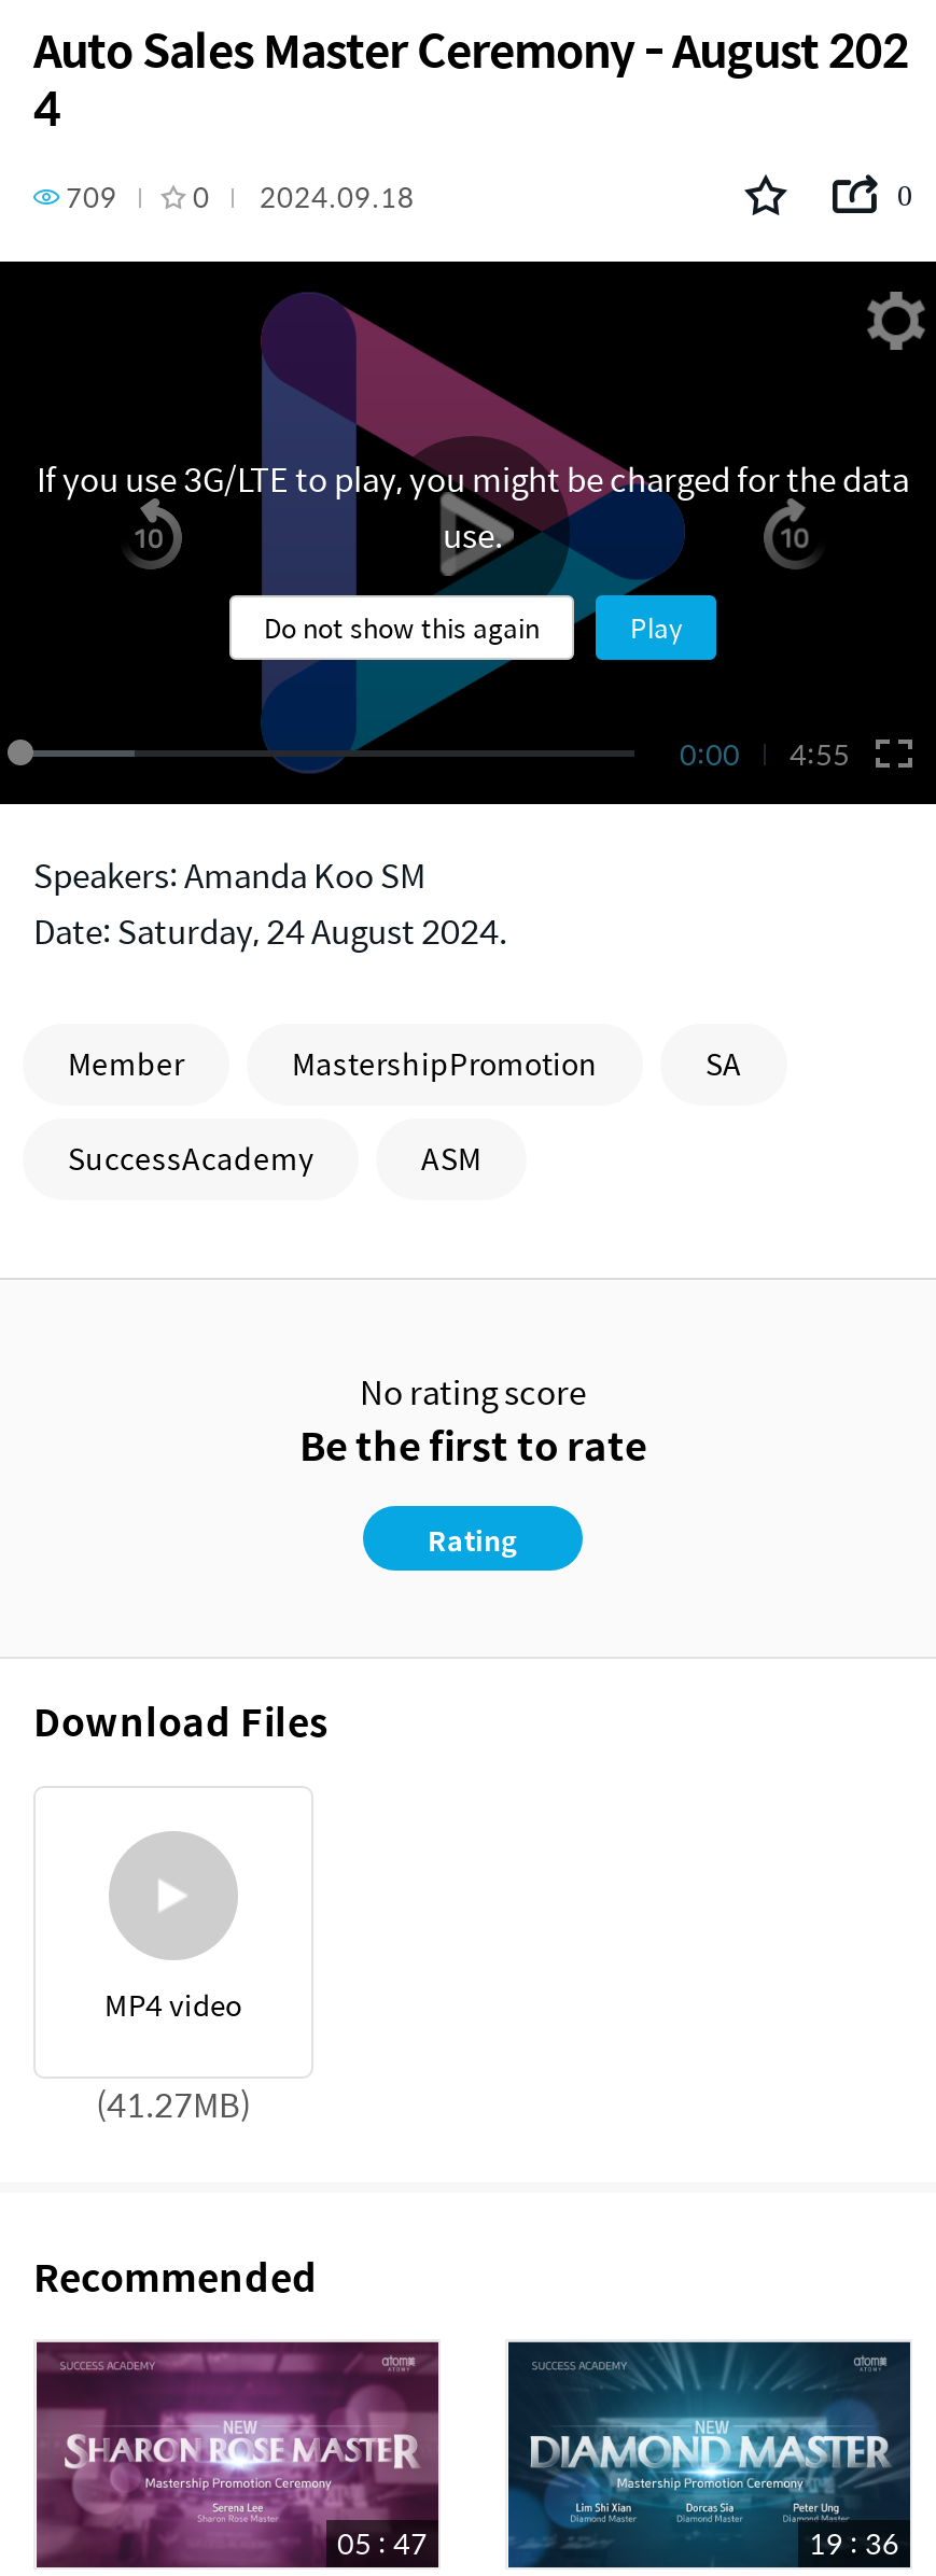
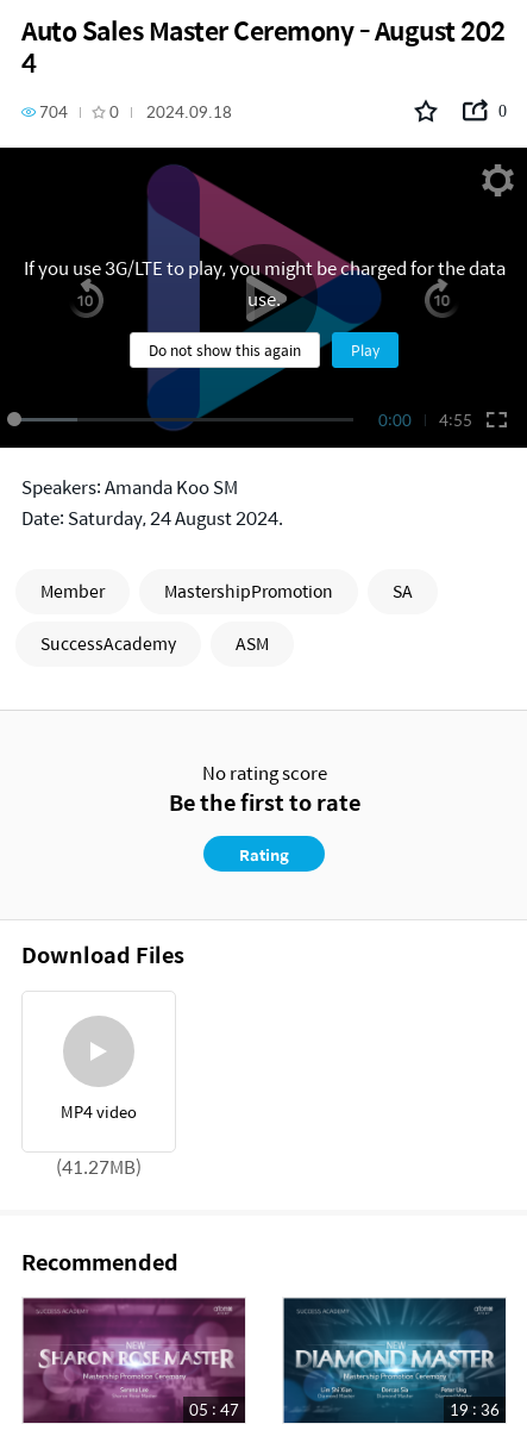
- 709 0 2024.09.18
+ 704 0 2024.09.18
